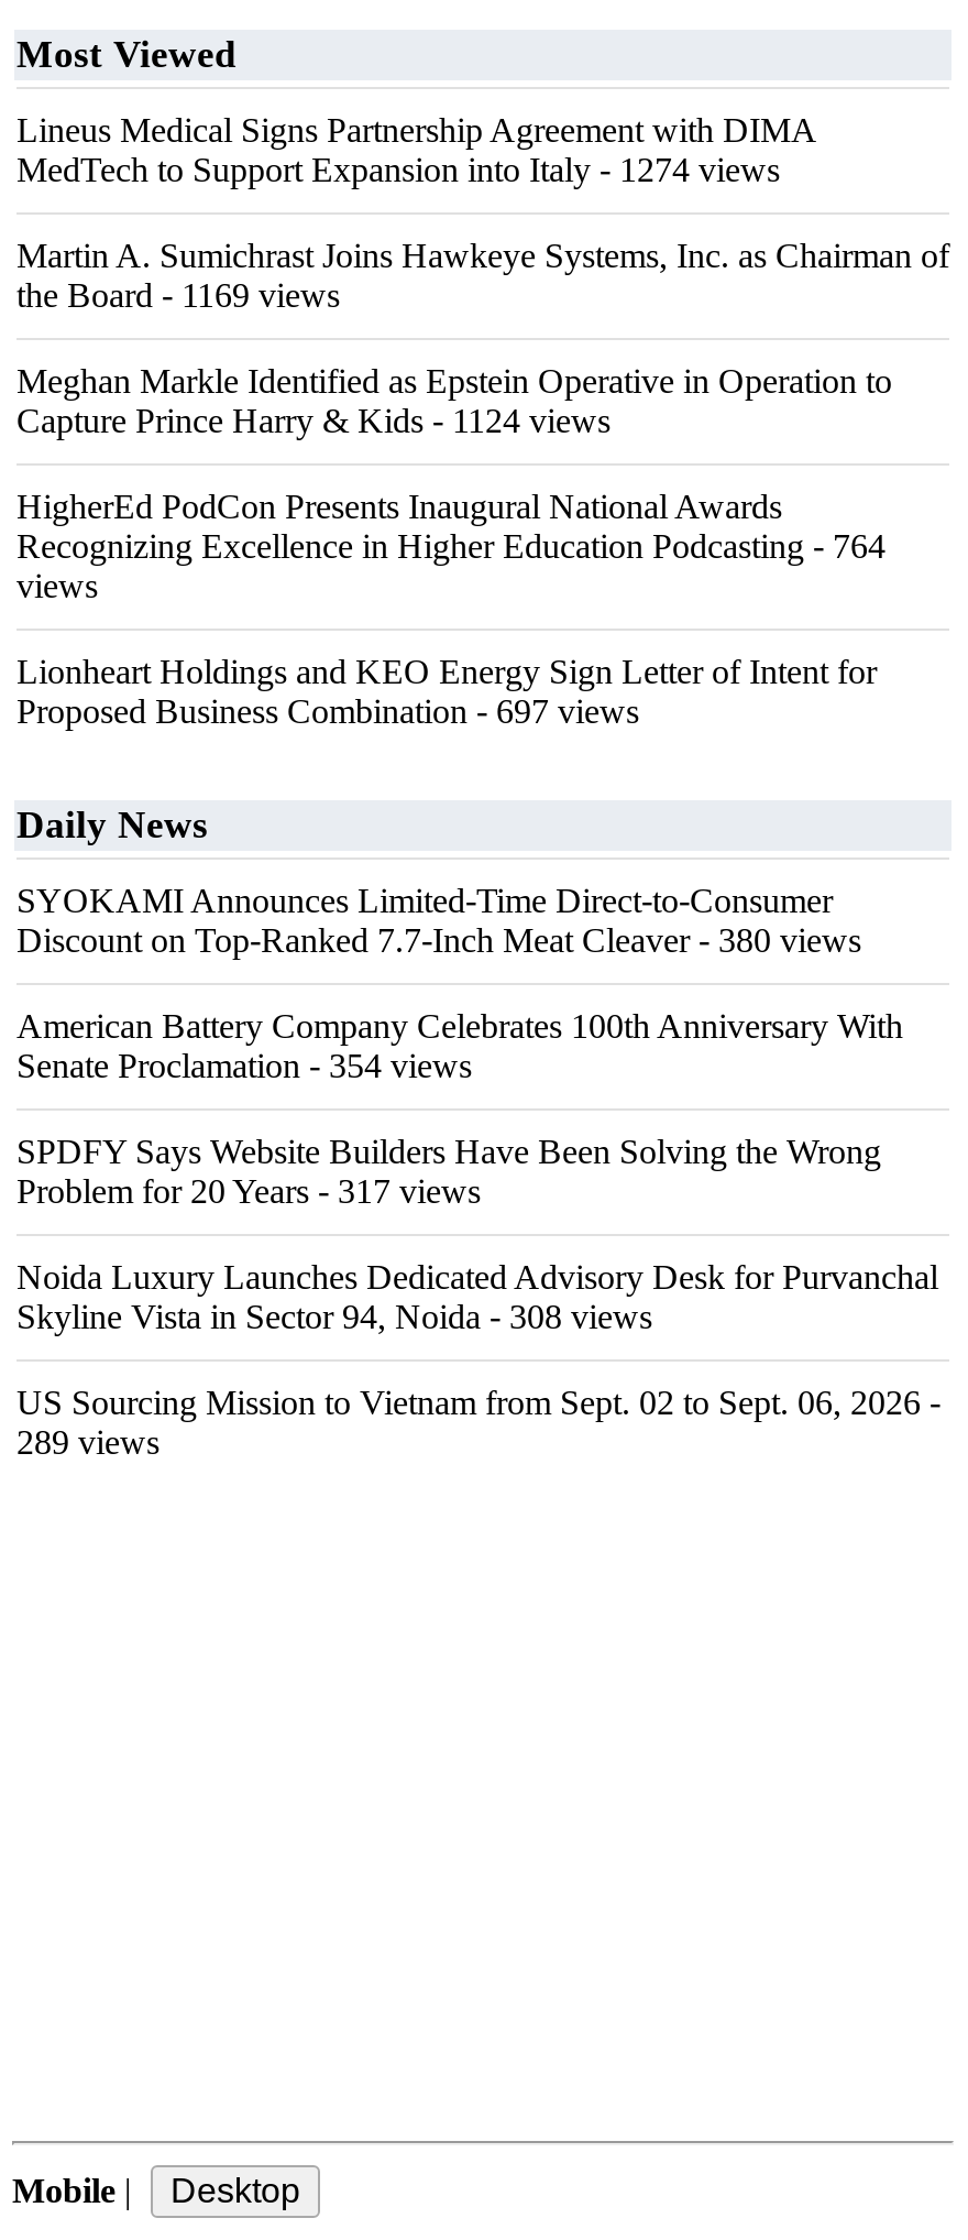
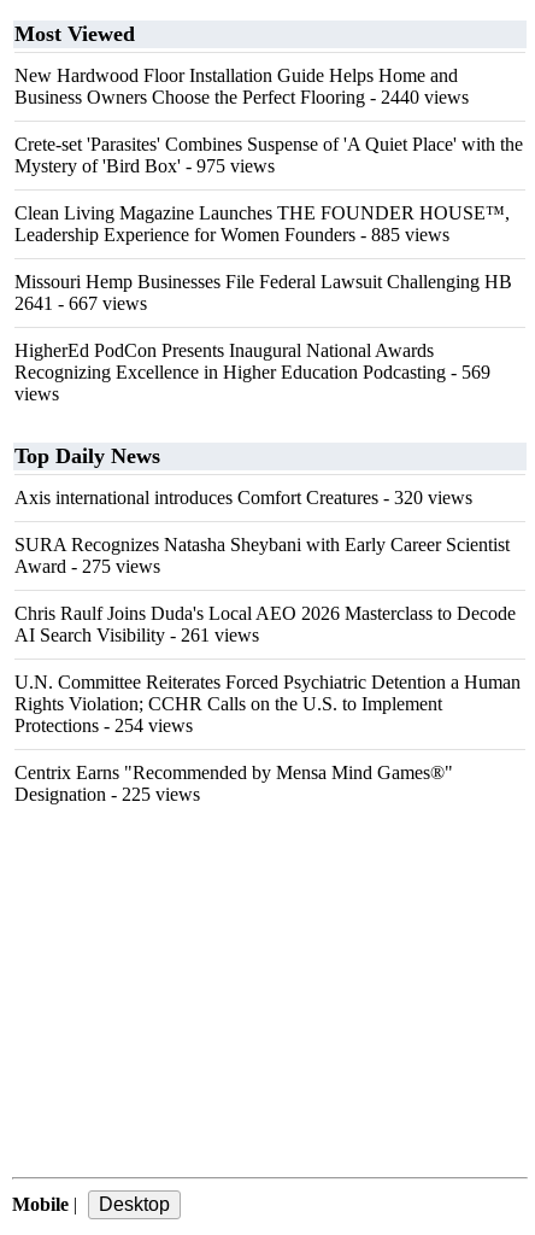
- Lineus Medical Signs Partnership Agreement with DIMA
- MedTech to Support Expansion into Italy - 1274 views
- Martin A. Sumichrast Joins Hawkeye Systems, Inc. as Chairman of
- the Board - 1169 views
- Meghan Markle Identified as Epstein Operative in Operation to
- Capture Prince Harry & Kids - 1124 views
+ New Hardwood Floor Installation Guide Helps Home and
+ Business Owners Choose the Perfect Flooring - 2440 views
+ Crete-set 'Parasites' Combines Suspense of 'A Quiet Place' with the
+ Mystery of 'Bird Box' - 975 views
+ Clean Living Magazine Launches THE FOUNDER HOUSE™,
+ Leadership Experience for Women Founders - 885 views
+ Missouri Hemp Businesses File Federal Lawsuit Challenging HB
+ 2641 - 667 views

moved down: HigherEd PodCon Presents Inaugural National Awards

- Recognizing Excellence in Higher Education Podcasting - 764
+ Recognizing Excellence in Higher Education Podcasting - 569

moved down: views

- Lionheart Holdings and KEO Energy Sign Letter of Intent for
- Proposed Business Combination - 697 views
- Daily News
- SYOKAMI Announces Limited-Time Direct-to-Consumer
- Discount on Top-Ranked 7.7-Inch Meat Cleaver - 380 views
- American Battery Company Celebrates 100th Anniversary With
- Senate Proclamation - 354 views
- SPDFY Says Website Builders Have Been Solving the Wrong
- Problem for 20 Years - 317 views
- Noida Luxury Launches Dedicated Advisory Desk for Purvanchal
- Skyline Vista in Sector 94, Noida - 308 views
- US Sourcing Mission to Vietnam from Sept. 02 to Sept. 06, 2026 -
- 289 views
+ Top Daily News
+ Axis international introduces Comfort Creatures - 320 views
+ SURA Recognizes Natasha Sheybani with Early Career Scientist
+ Award - 275 views
+ Chris Raulf Joins Duda's Local AEO 2026 Masterclass to Decode
+ AI Search Visibility - 261 views
+ U.N. Committee Reiterates Forced Psychiatric Detention a Human
+ Rights Violation; CCHR Calls on the U.S. to Implement
+ Protections - 254 views
+ Centrix Earns "Recommended by Mensa Mind Games®"
+ Designation - 225 views
